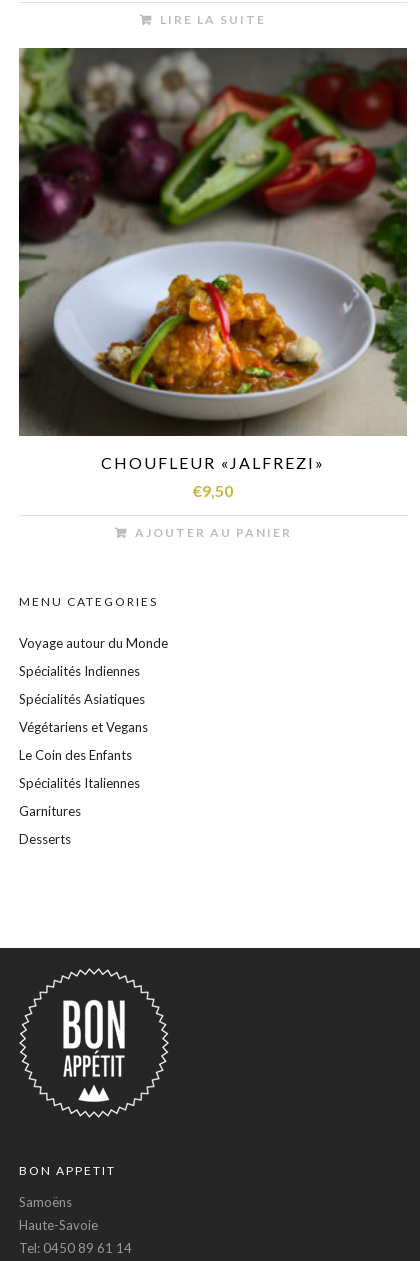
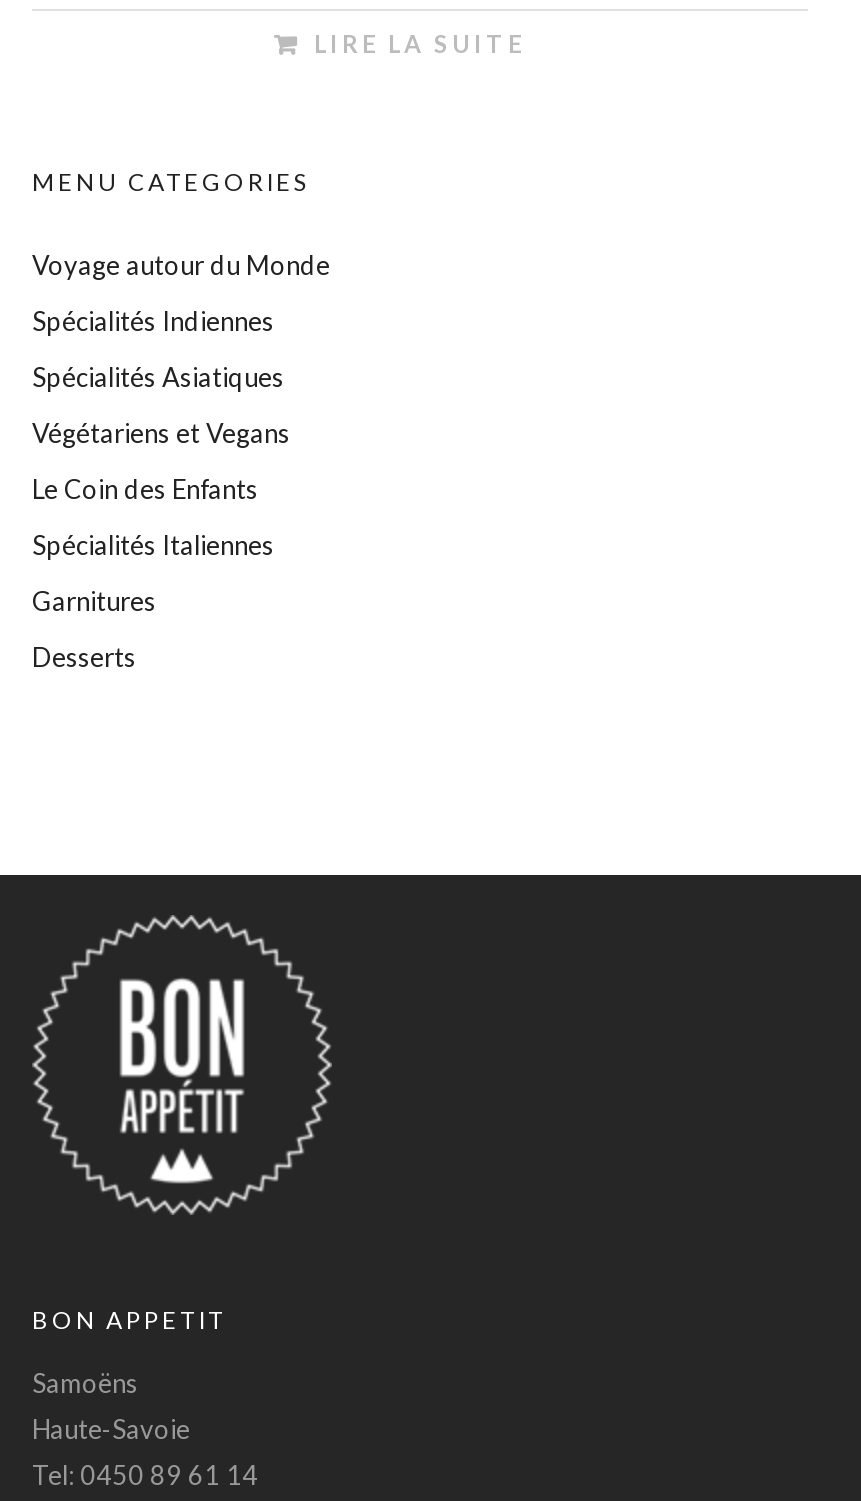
- [image]
- CHOUFLEUR «JALFREZI»
- €9,50
- AJOUTER AU PANIER
